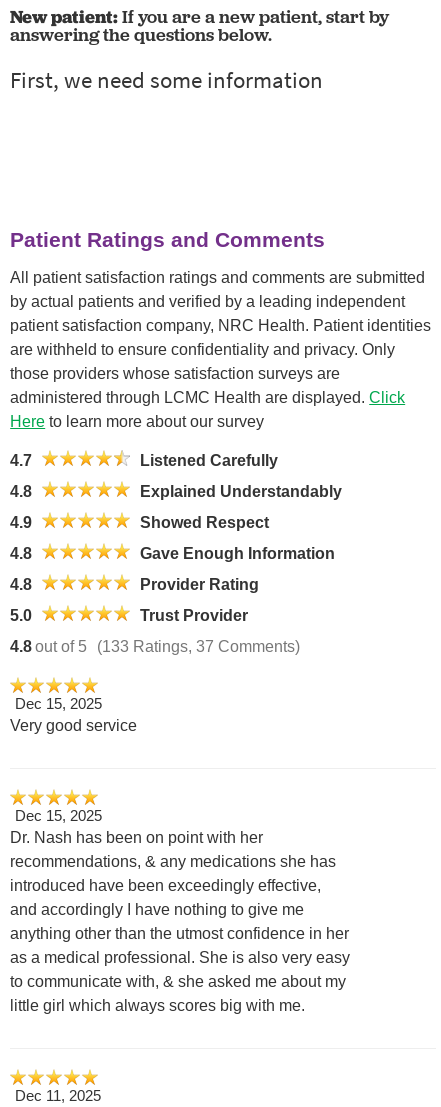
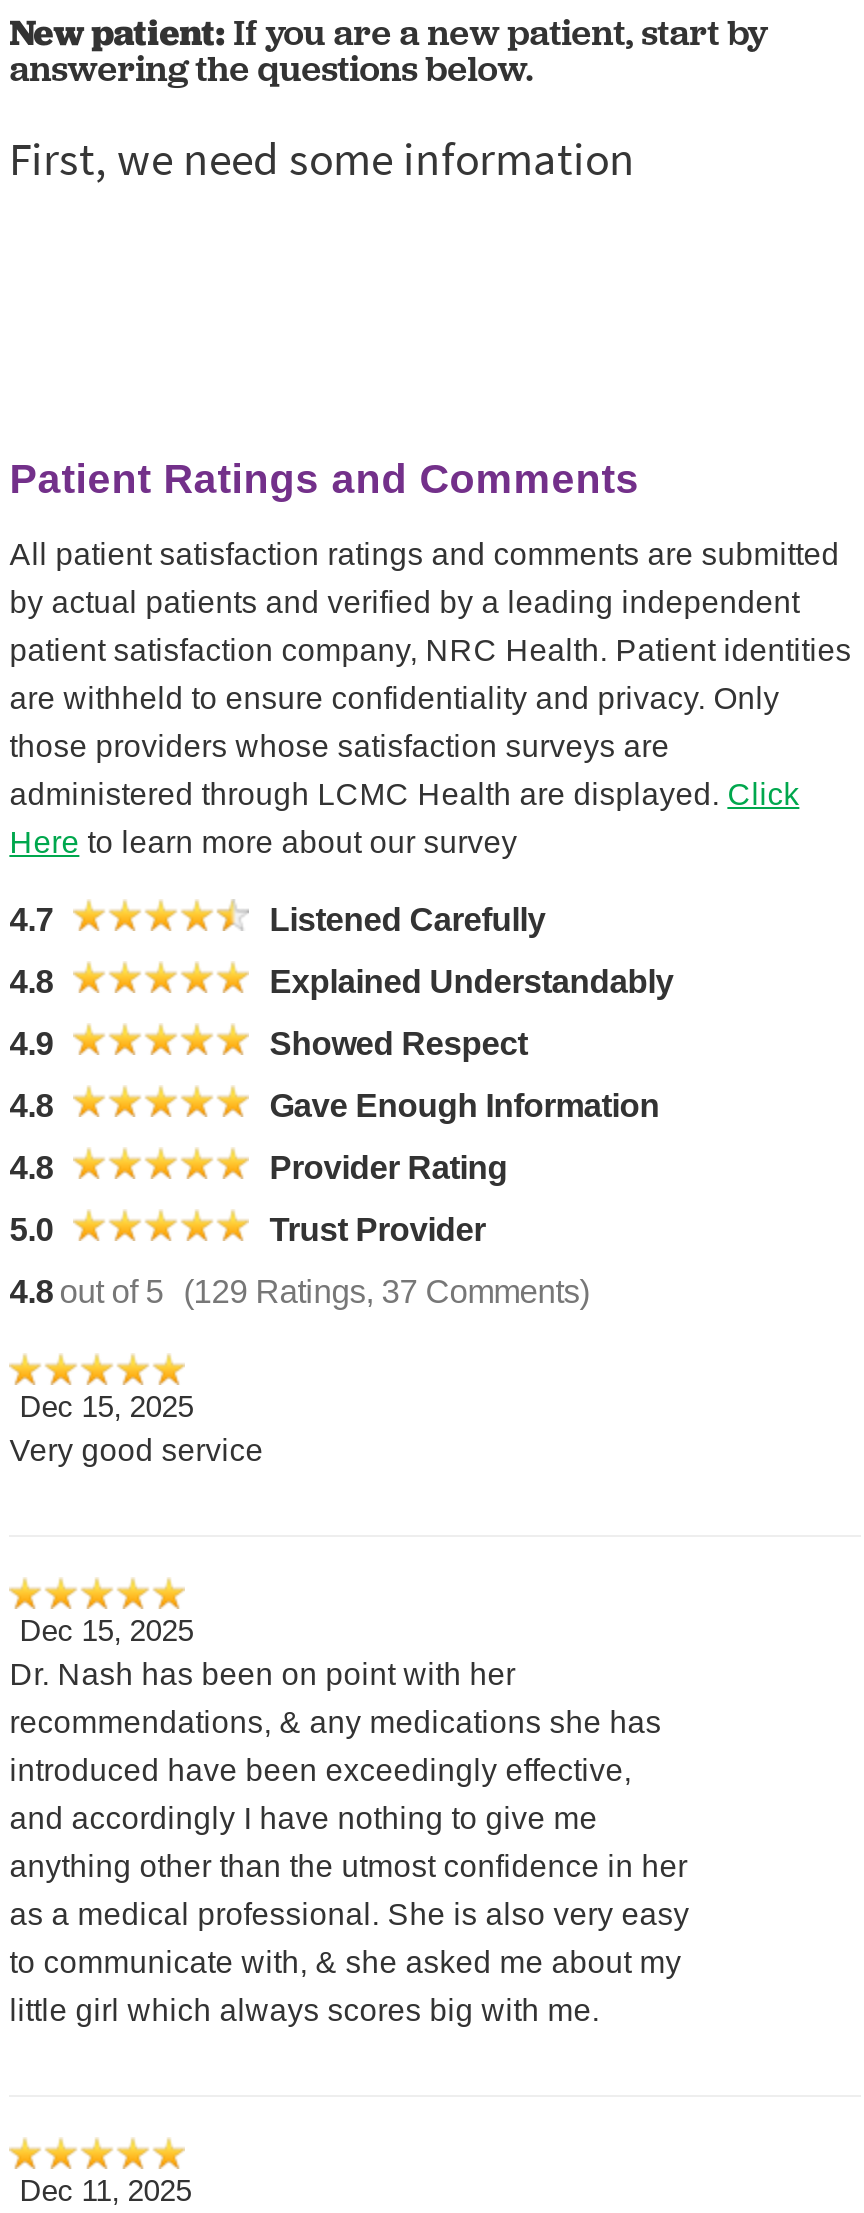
- 4.8 out of 5 (133 Ratings, 37 Comments)
+ 4.8 out of 5 (129 Ratings, 37 Comments)
